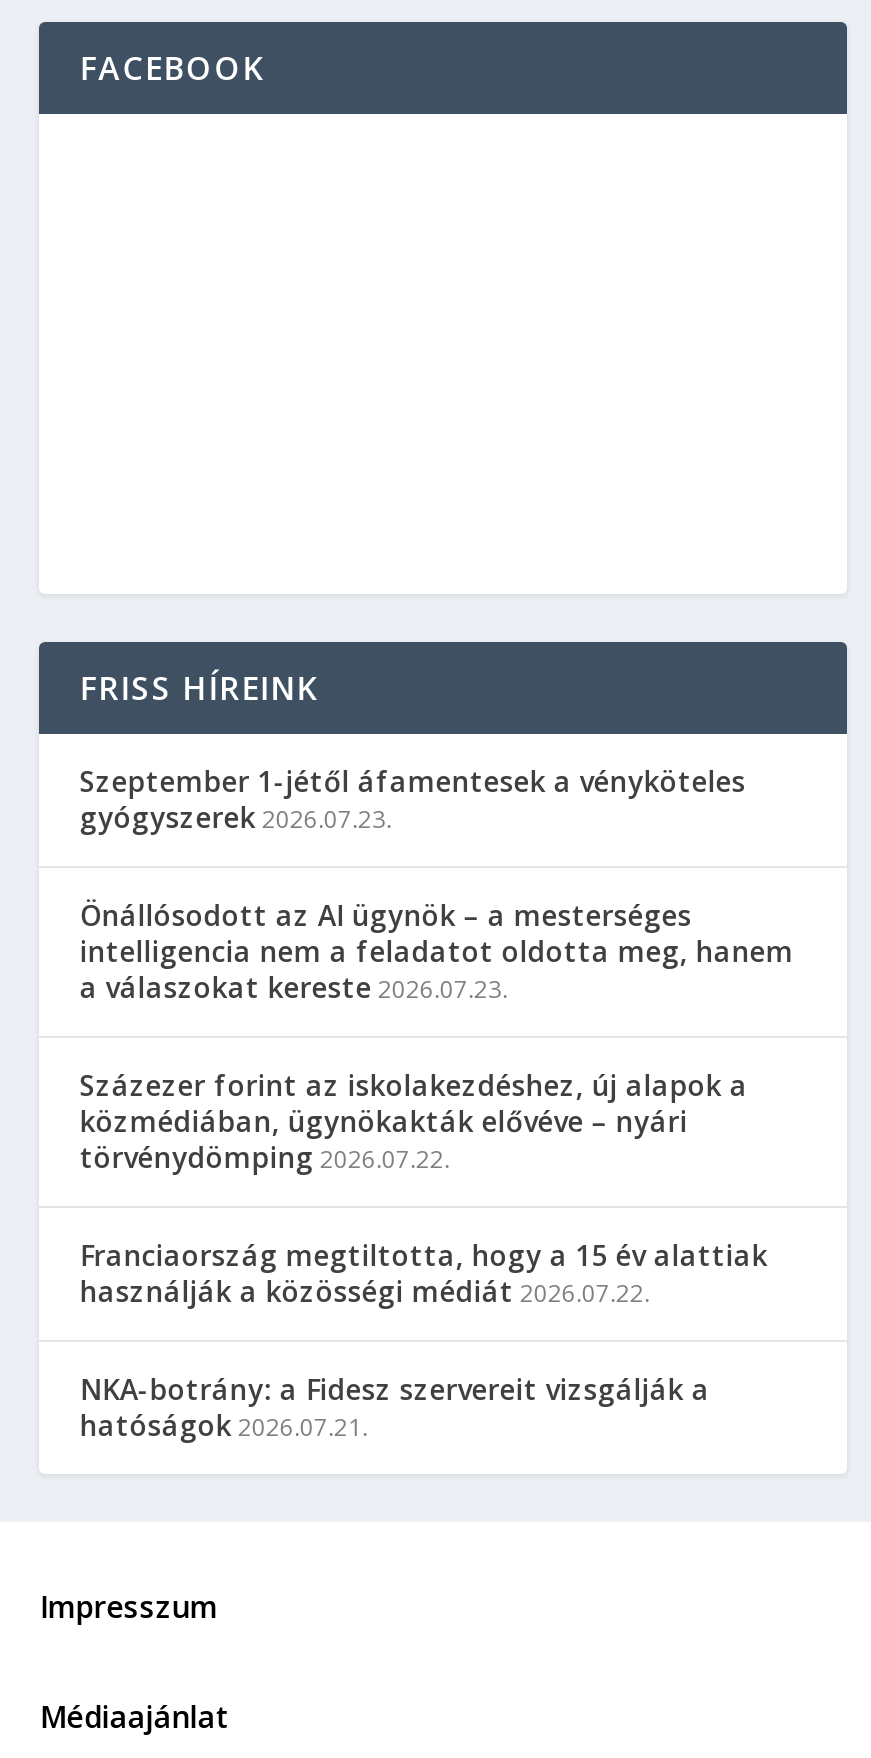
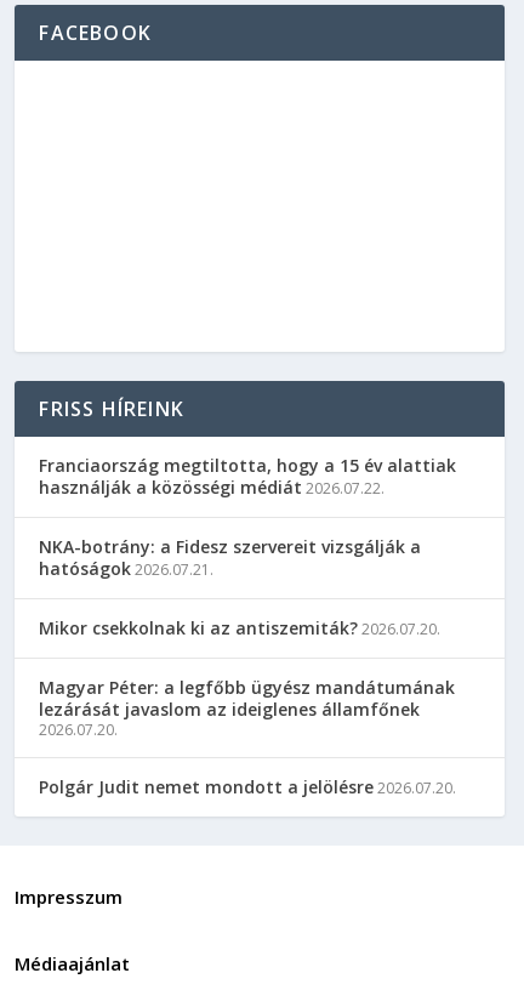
- Szeptember 1-jétől áfamentesek a vényköteles
- gyógyszerek 2026.07.23.
- Önállósodott az AI ügynök – a mesterséges
- intelligencia nem a feladatot oldotta meg, hanem
- a válaszokat kereste 2026.07.23.
- Százezer forint az iskolakezdéshez, új alapok a
- közmédiában, ügynökakták elővéve – nyári
- törvénydömping 2026.07.22.

moved up: Franciaország megtiltotta, hogy a 15 év alattiak | használják a közösségi médiát 2026.07.22. | NKA-botrány: a Fidesz szervereit vizsgálják a | hatóságok 2026.07.21.

+ Mikor csekkolnak ki az antiszemiták? 2026.07.20.
+ Magyar Péter: a legfőbb ügyész mandátumának
+ lezárását javaslom az ideiglenes államfőnek
+ 2026.07.20.
+ Polgár Judit nemet mondott a jelölésre 2026.07.20.
